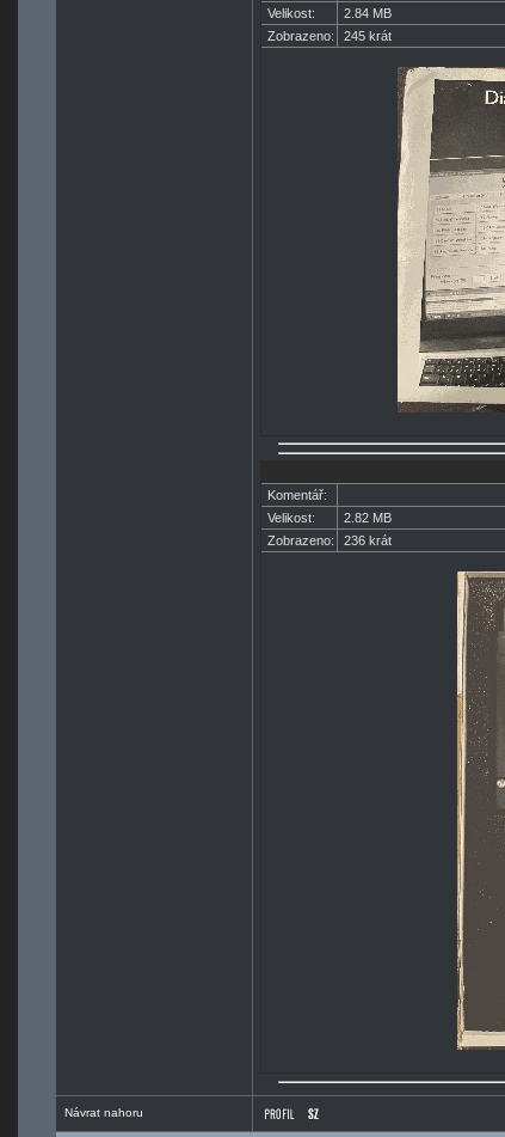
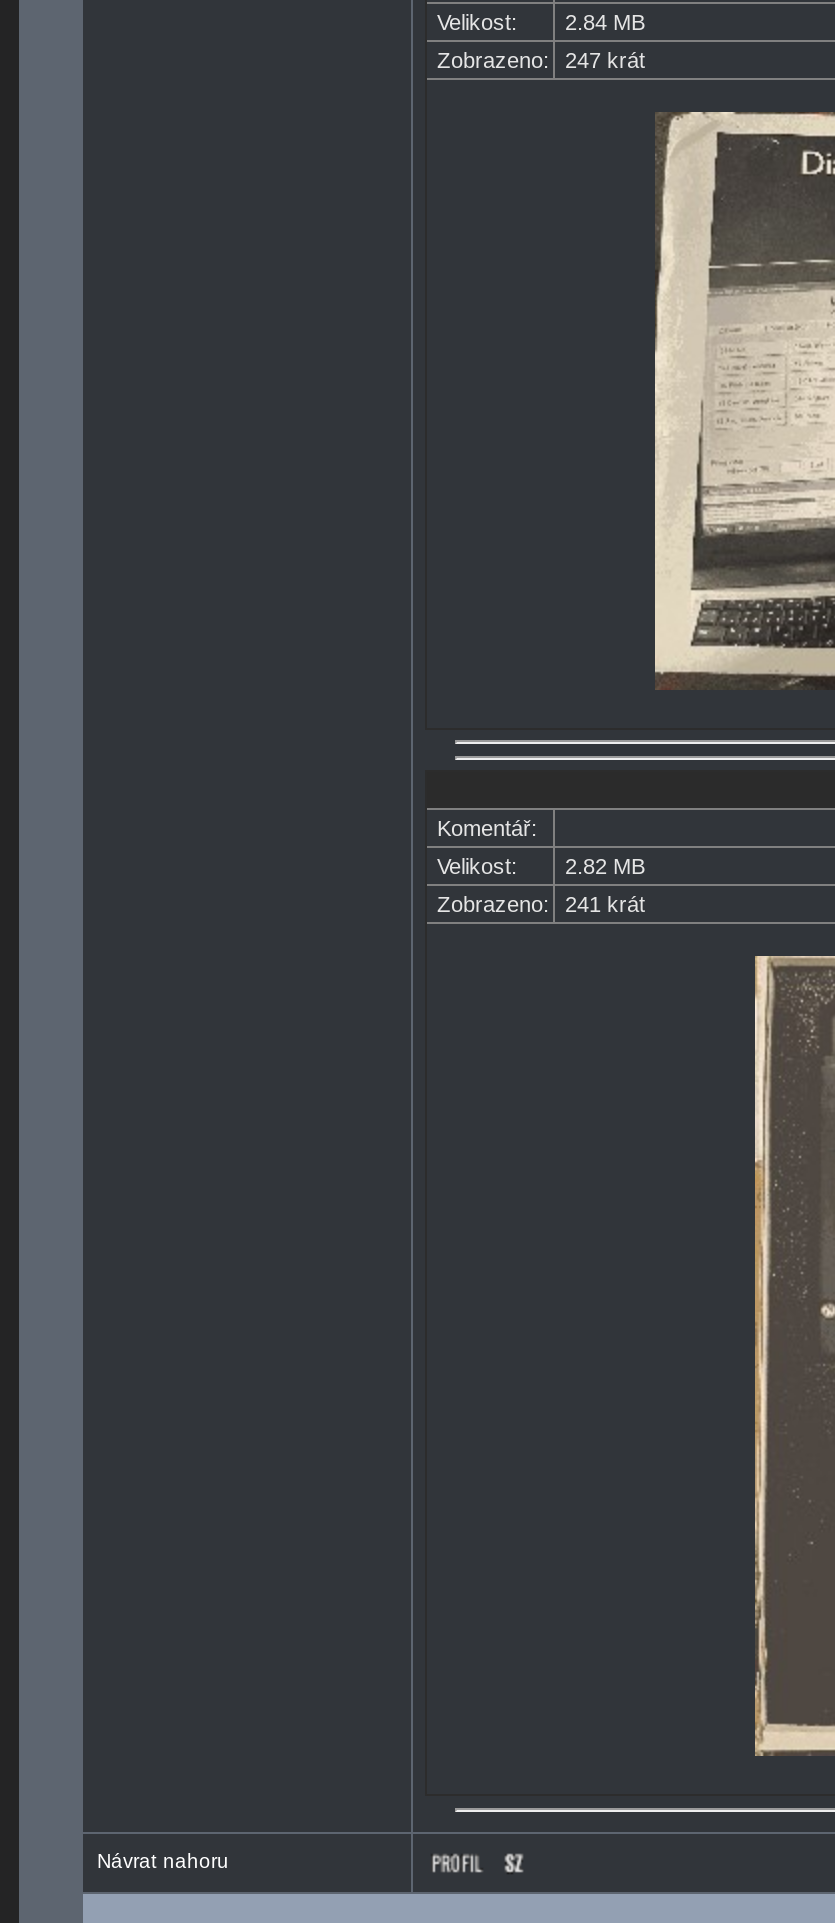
- Zobrazeno: 245 krát
+ Zobrazeno: 247 krát

- Zobrazeno: 236 krát
+ Zobrazeno: 241 krát
